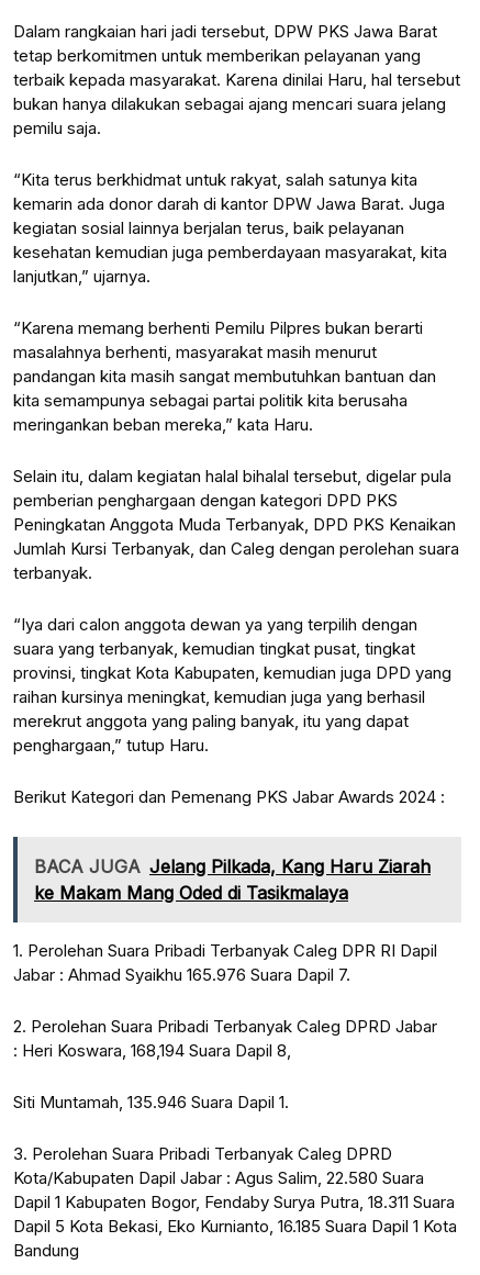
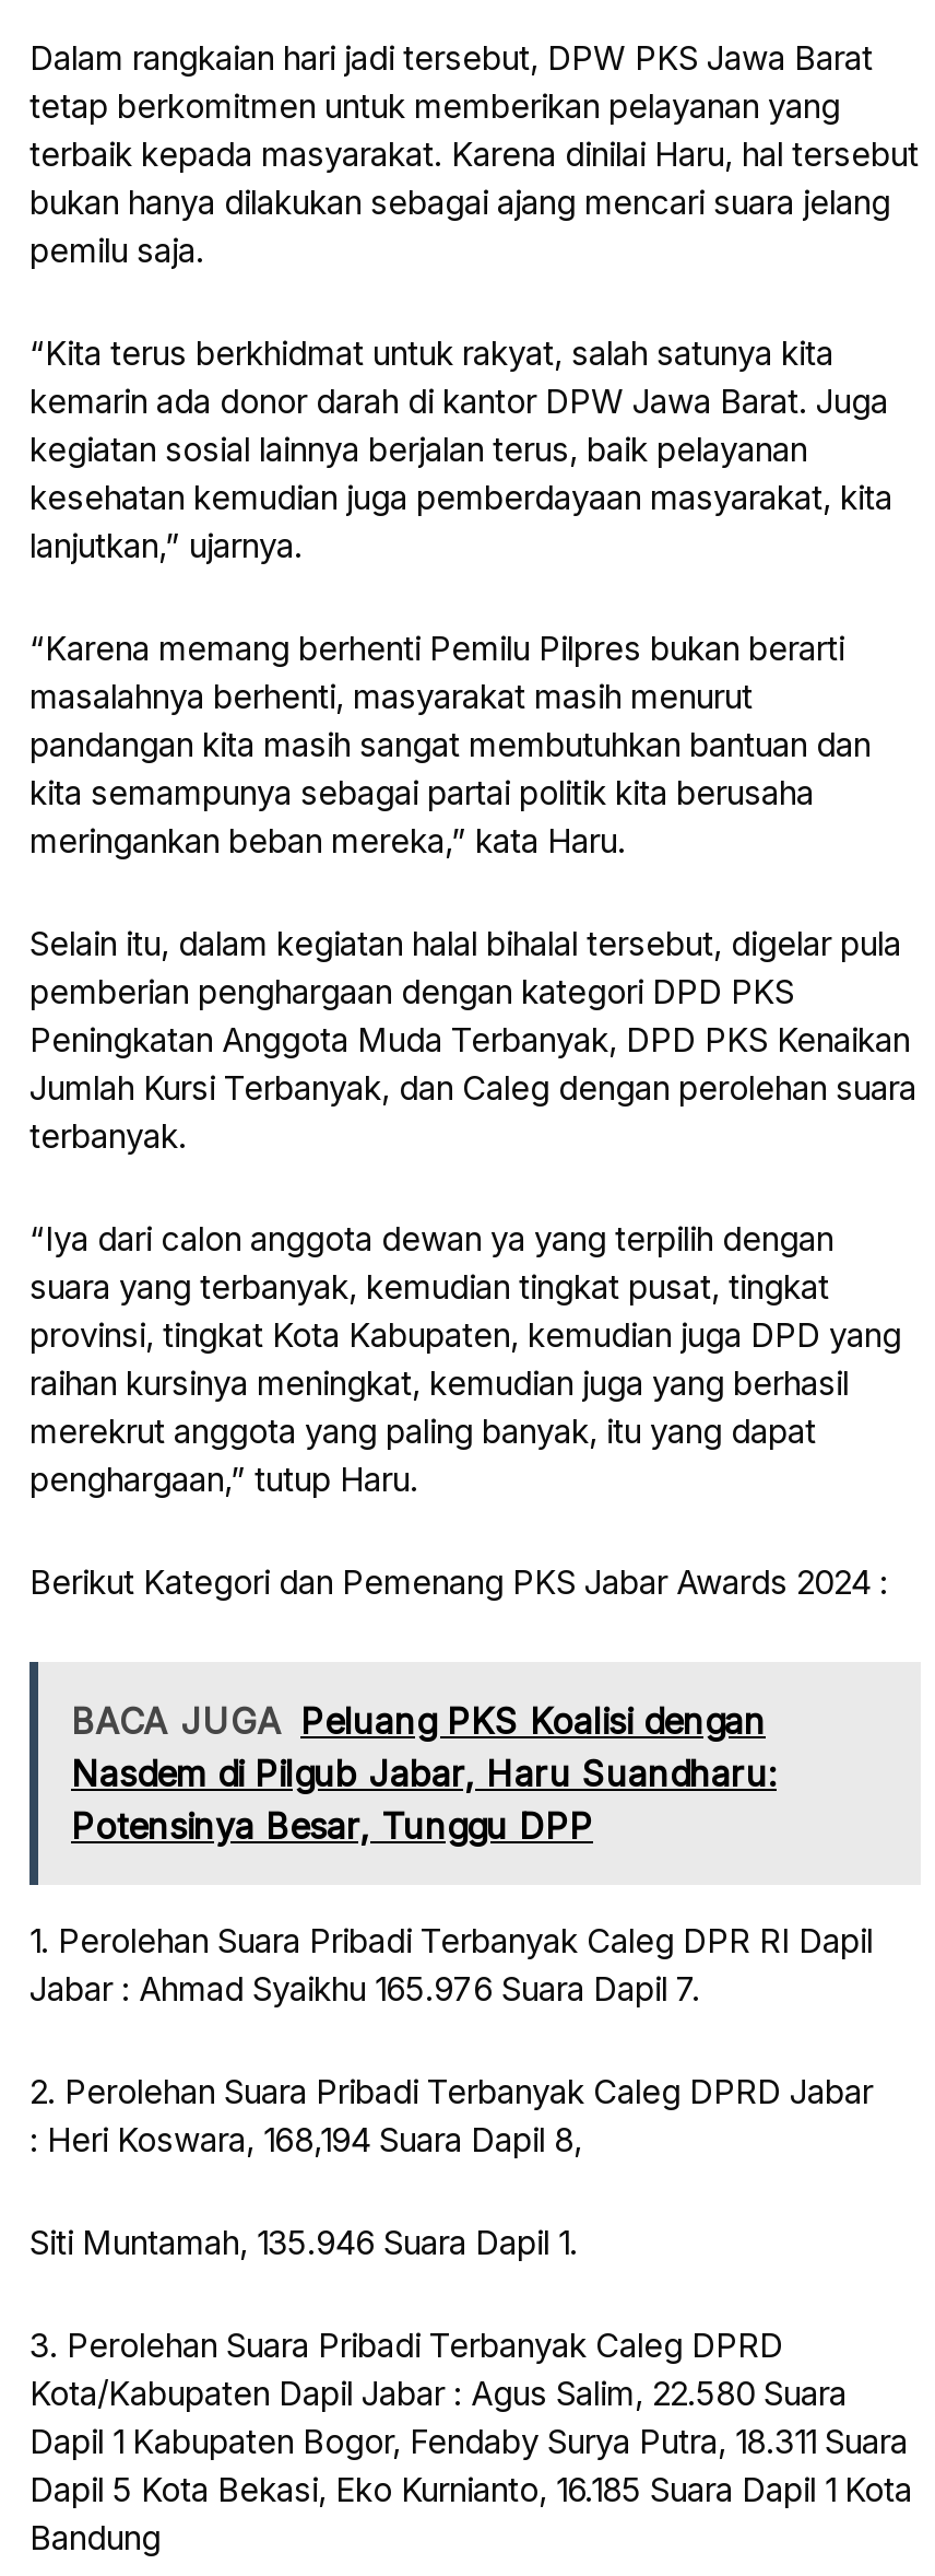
- BACA JUGA Jelang Pilkada, Kang Haru Ziarah
- ke Makam Mang Oded di Tasikmalaya
+ BACA JUGA Peluang PKS Koalisi dengan
+ Nasdem di Pilgub Jabar, Haru Suandharu:
+ Potensinya Besar, Tunggu DPP
